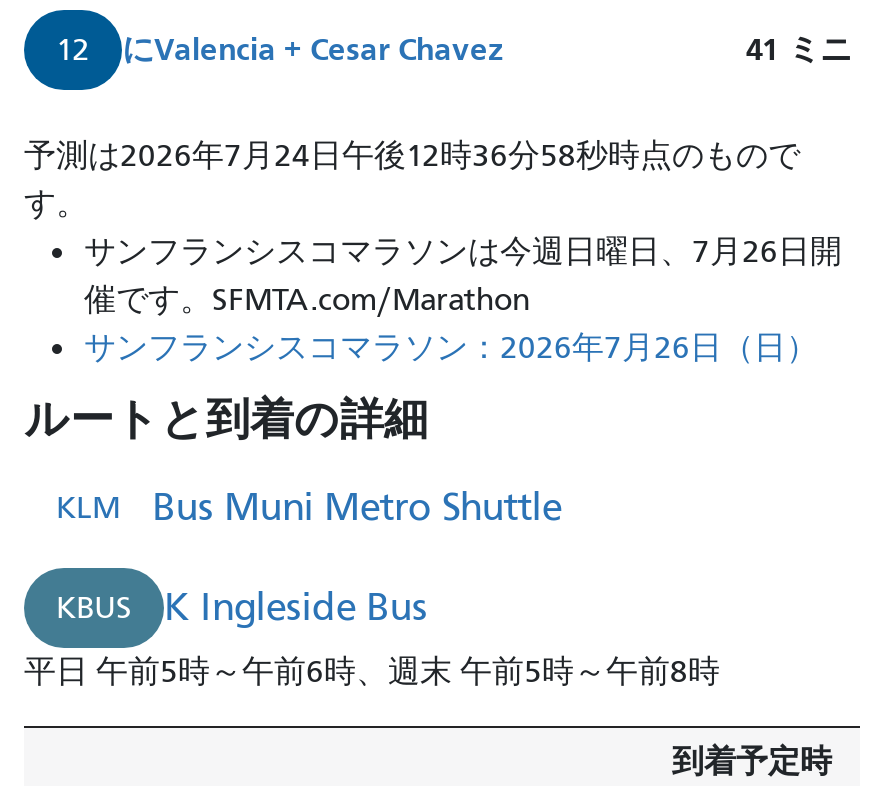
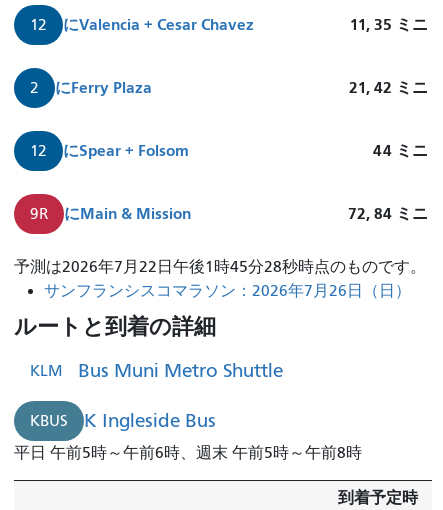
- 41ミニ
- 予測は2026年7月24日午後12時36分58秒時点のもので
- す。
- サンフランシスコマラソンは今週日曜日、7月26日開
- 催です。SFMTA.com/Marathon
+ 11, 35ミニ
+ 2
+ にFerry Plaza
+ 21, 42ミニ
+ 12
+ にSpear + Folsom
+ 44ミニ
+ 9R
+ にMain & Mission
+ 72, 84ミニ
+ 予測は2026年7月22日午後1時45分28秒時点のものです。
